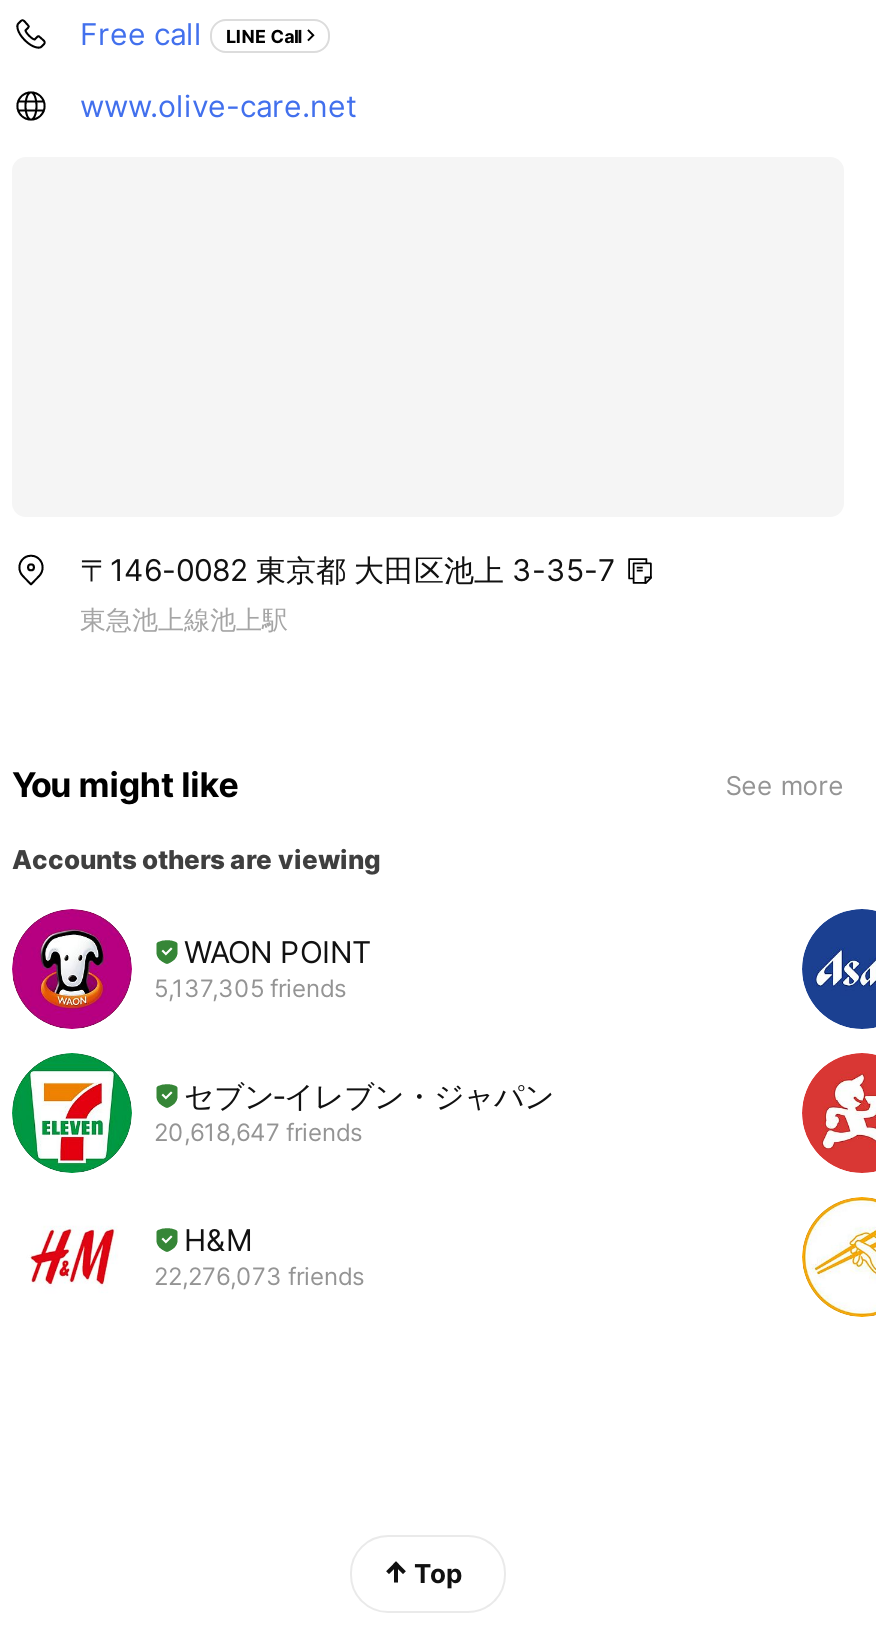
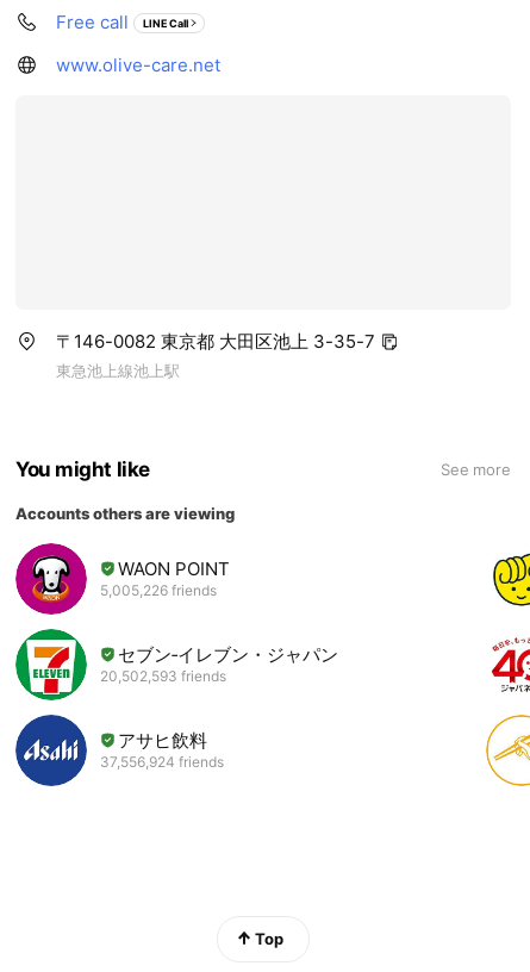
- [image]
+ [image]

- 5,137,305 friends
+ 5,005,226 friends

- [image]
+ [image]

- 20,618,647 friends
+ 20,502,593 friends

- [image]
- H&M
- 22,276,073 friends
+ [image]
+ アサヒ飲料
+ 37,556,924 friends
